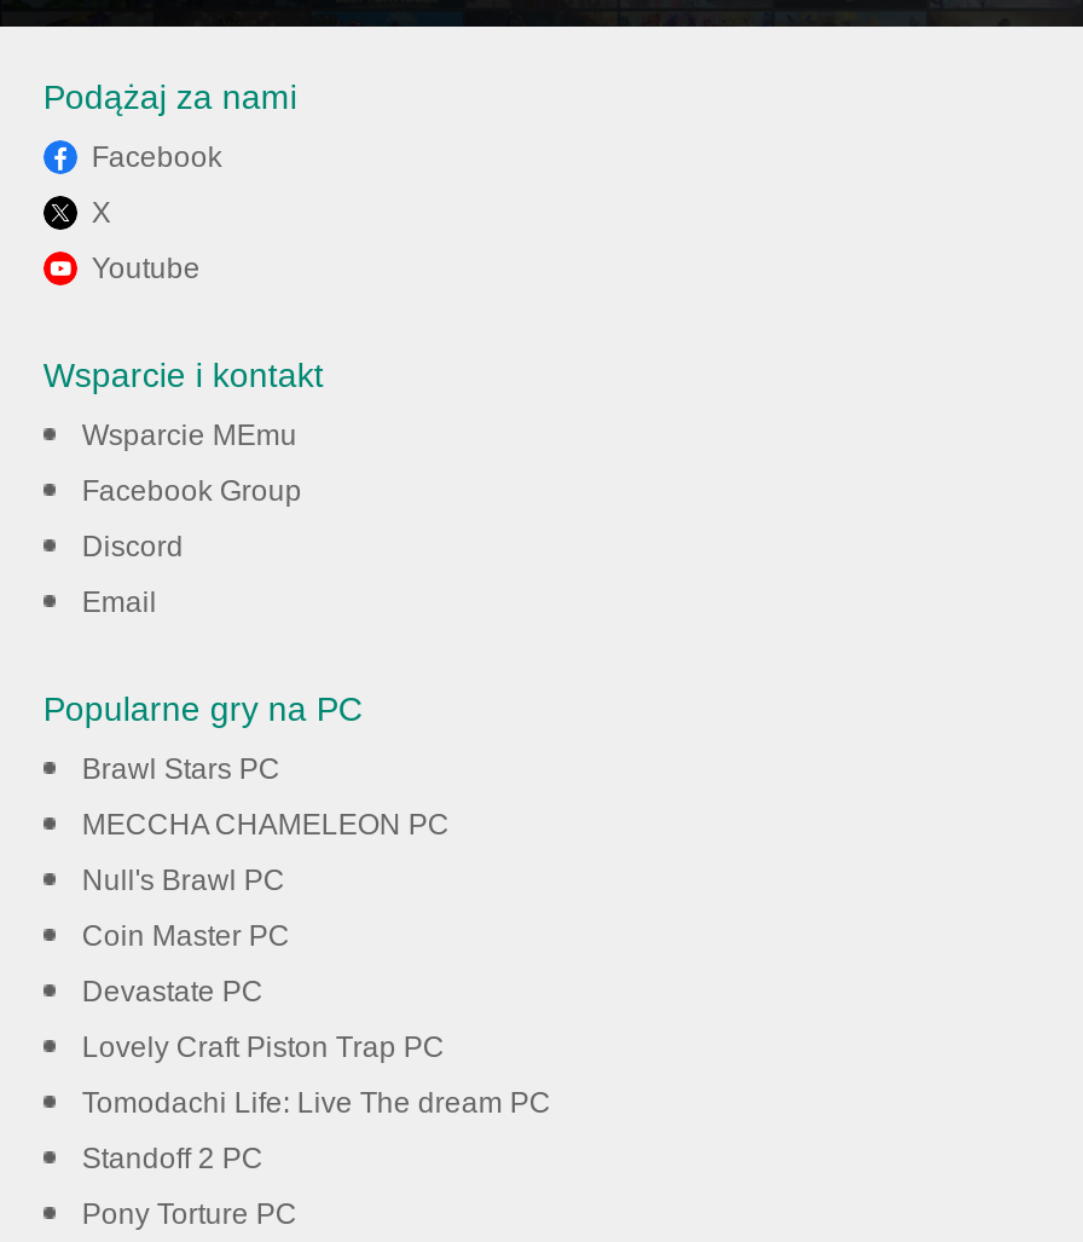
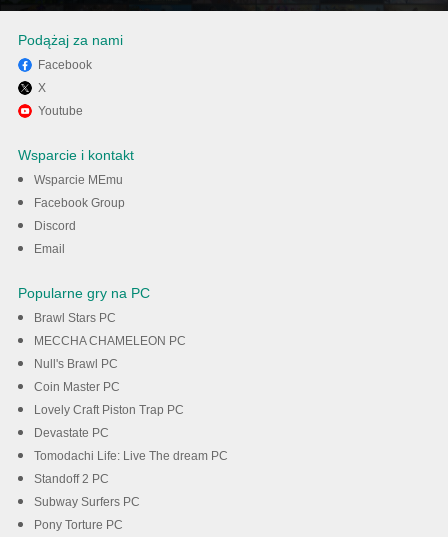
moved down: Devastate PC

moved up: Lovely Craft Piston Trap PC

+ Subway Surfers PC
